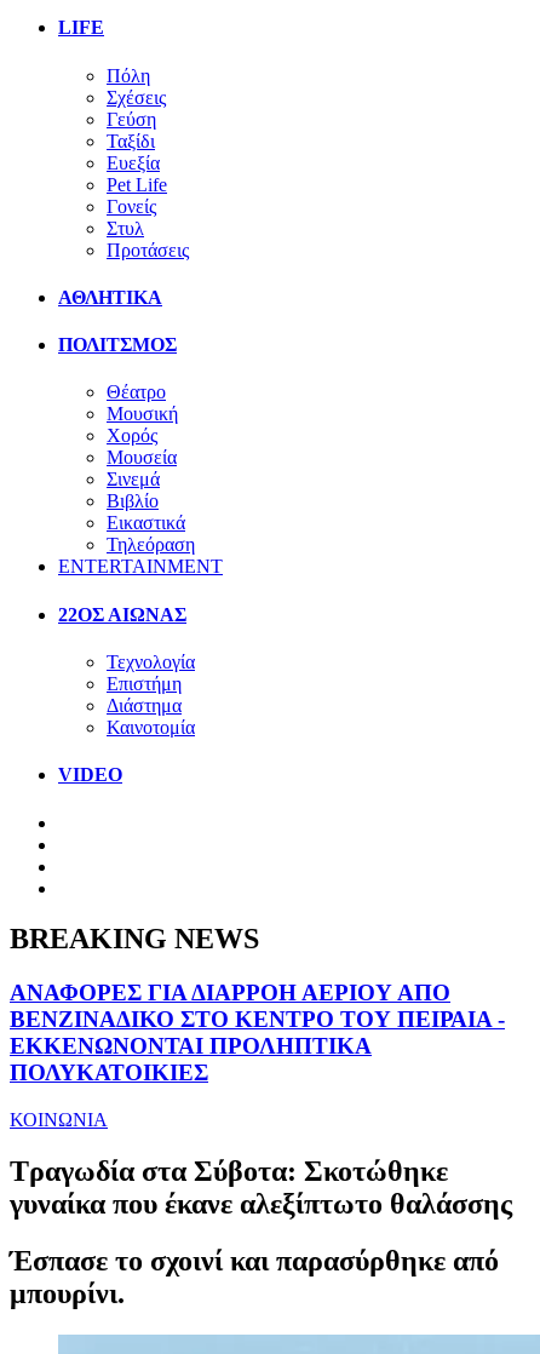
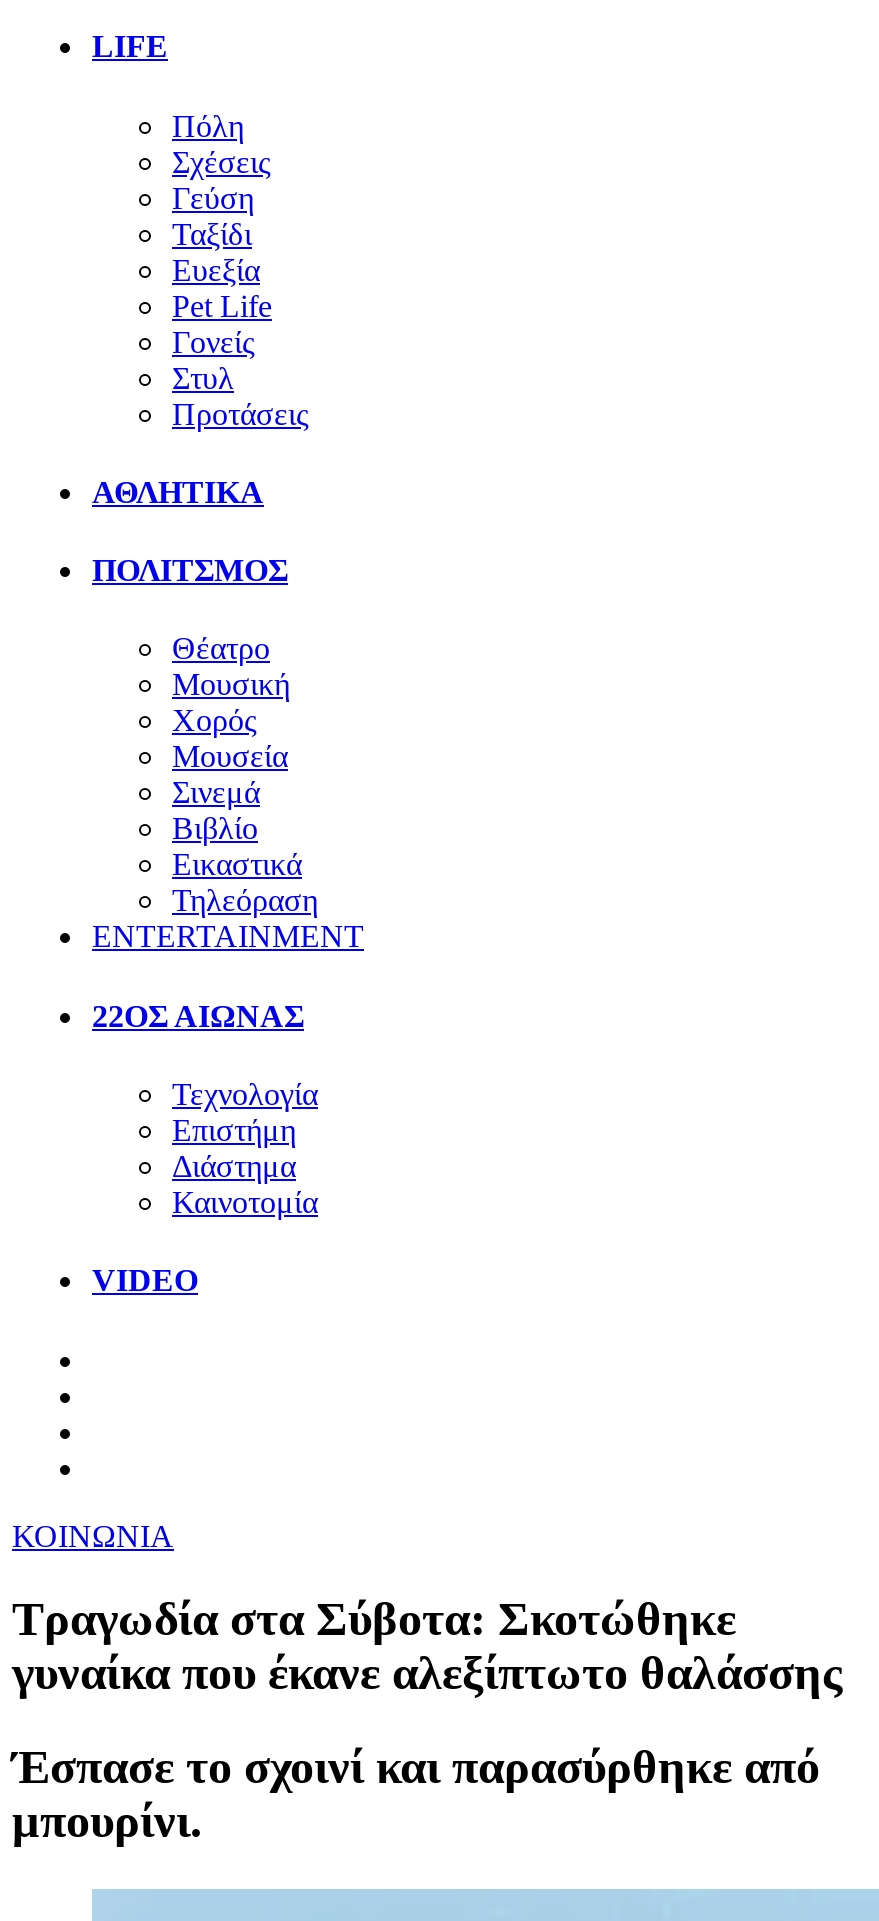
- BREAKING NEWS
- ΑΝΑΦΟΡΕΣ ΓΙΑ ΔΙΑΡΡΟΗ ΑΕΡΙΟΥ ΑΠΟ
- ΒΕΝΖΙΝΑΔΙΚΟ ΣΤΟ ΚΕΝΤΡΟ ΤΟΥ ΠΕΙΡΑΙΑ -
- ΕΚΚΕΝΩΝΟΝΤΑΙ ΠΡΟΛΗΠΤΙΚΑ
- ΠΟΛΥΚΑΤΟΙΚΙΕΣ
